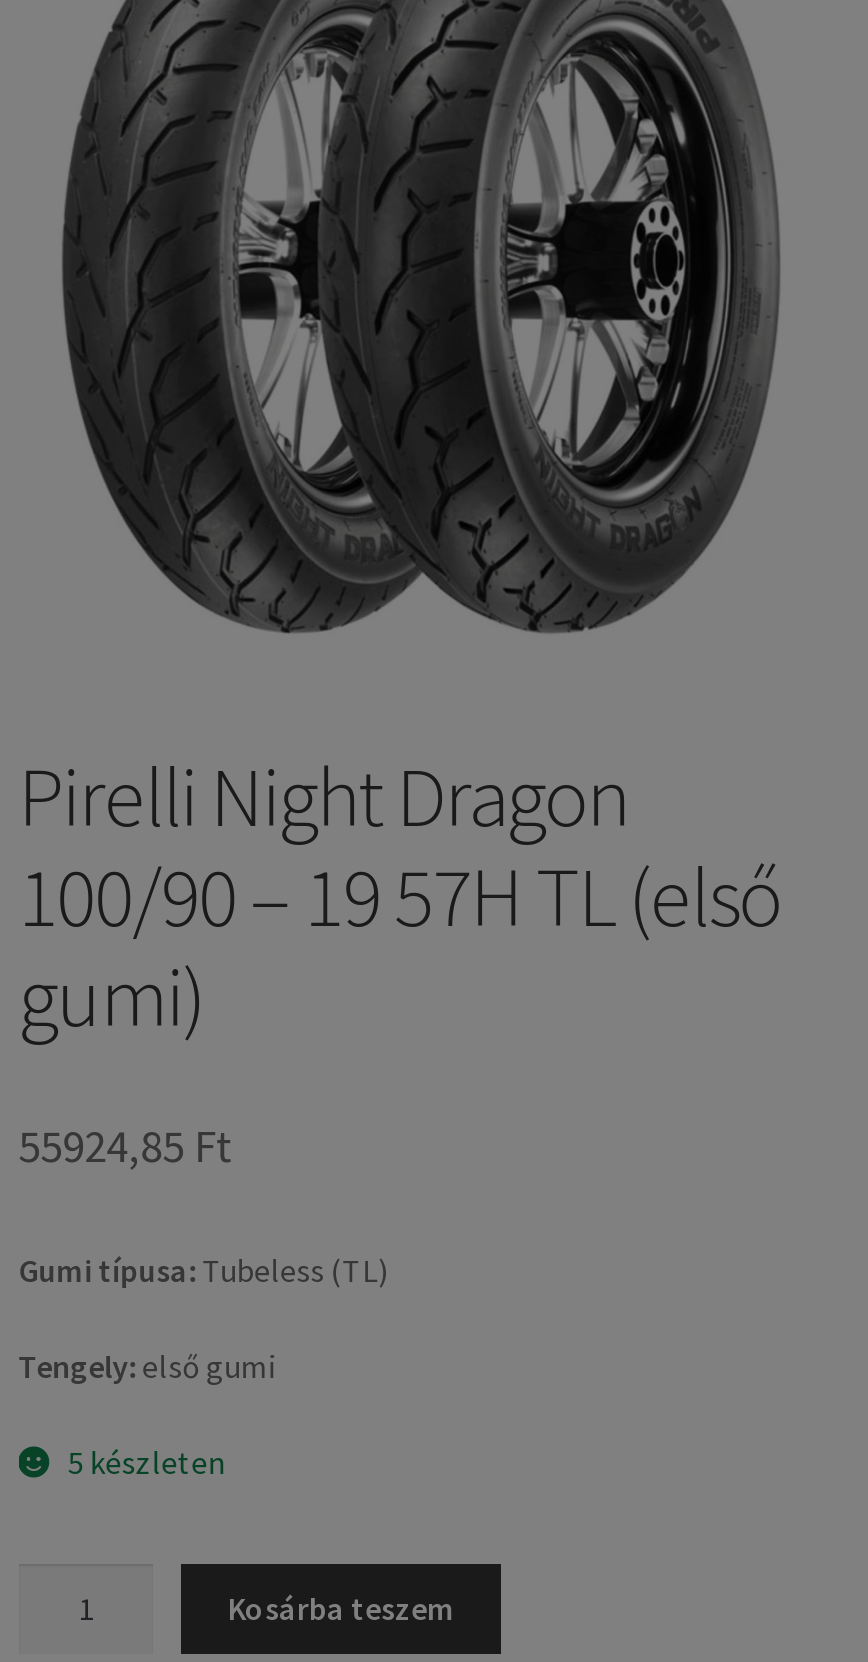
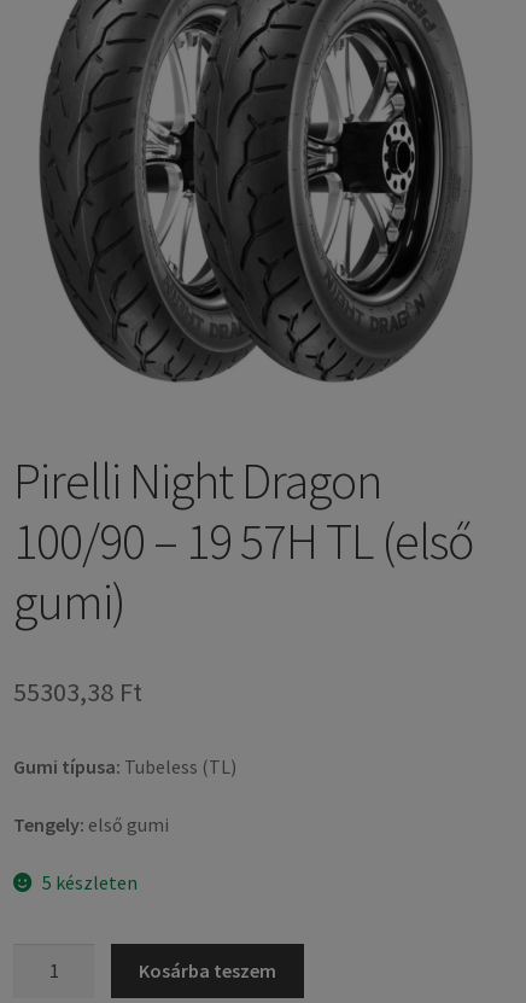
- 55924,85 Ft
+ 55303,38 Ft
